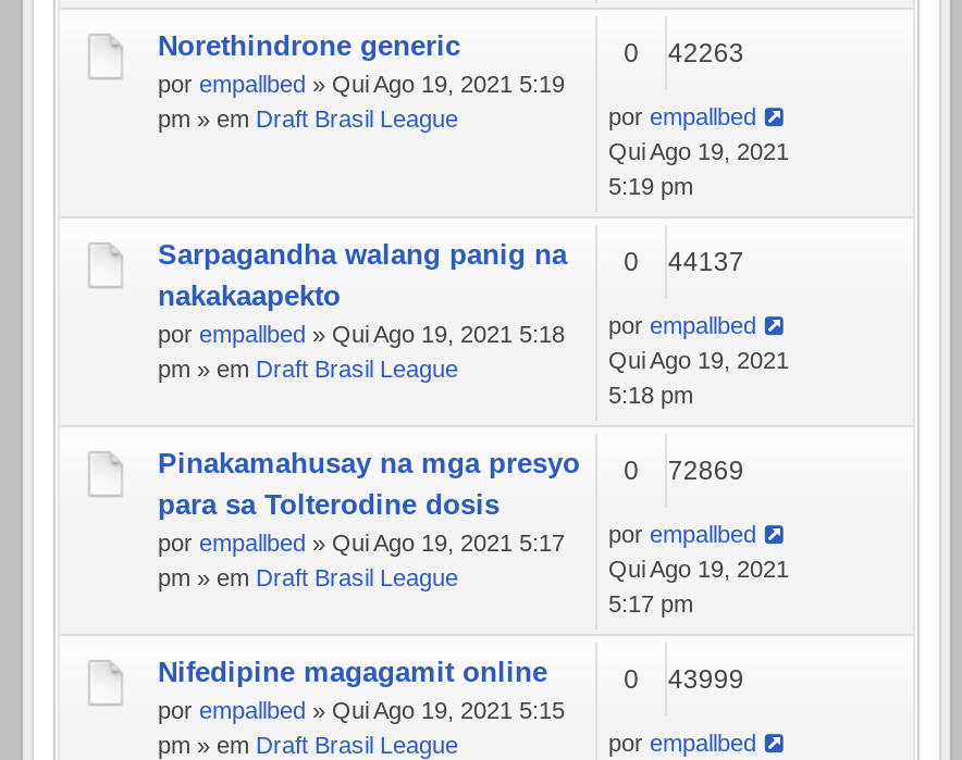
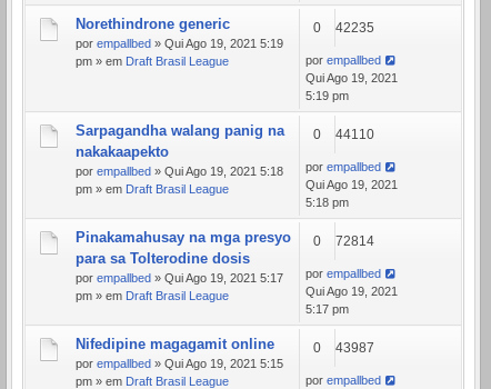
- 0 42263
+ 0 42235

- Sarpagandha walang panig na 0 44137
+ Sarpagandha walang panig na 0 44110

- Pinakamahusay na mga presyo 0 72869
+ Pinakamahusay na mga presyo 0 72814

- 0 43999
+ 0 43987
